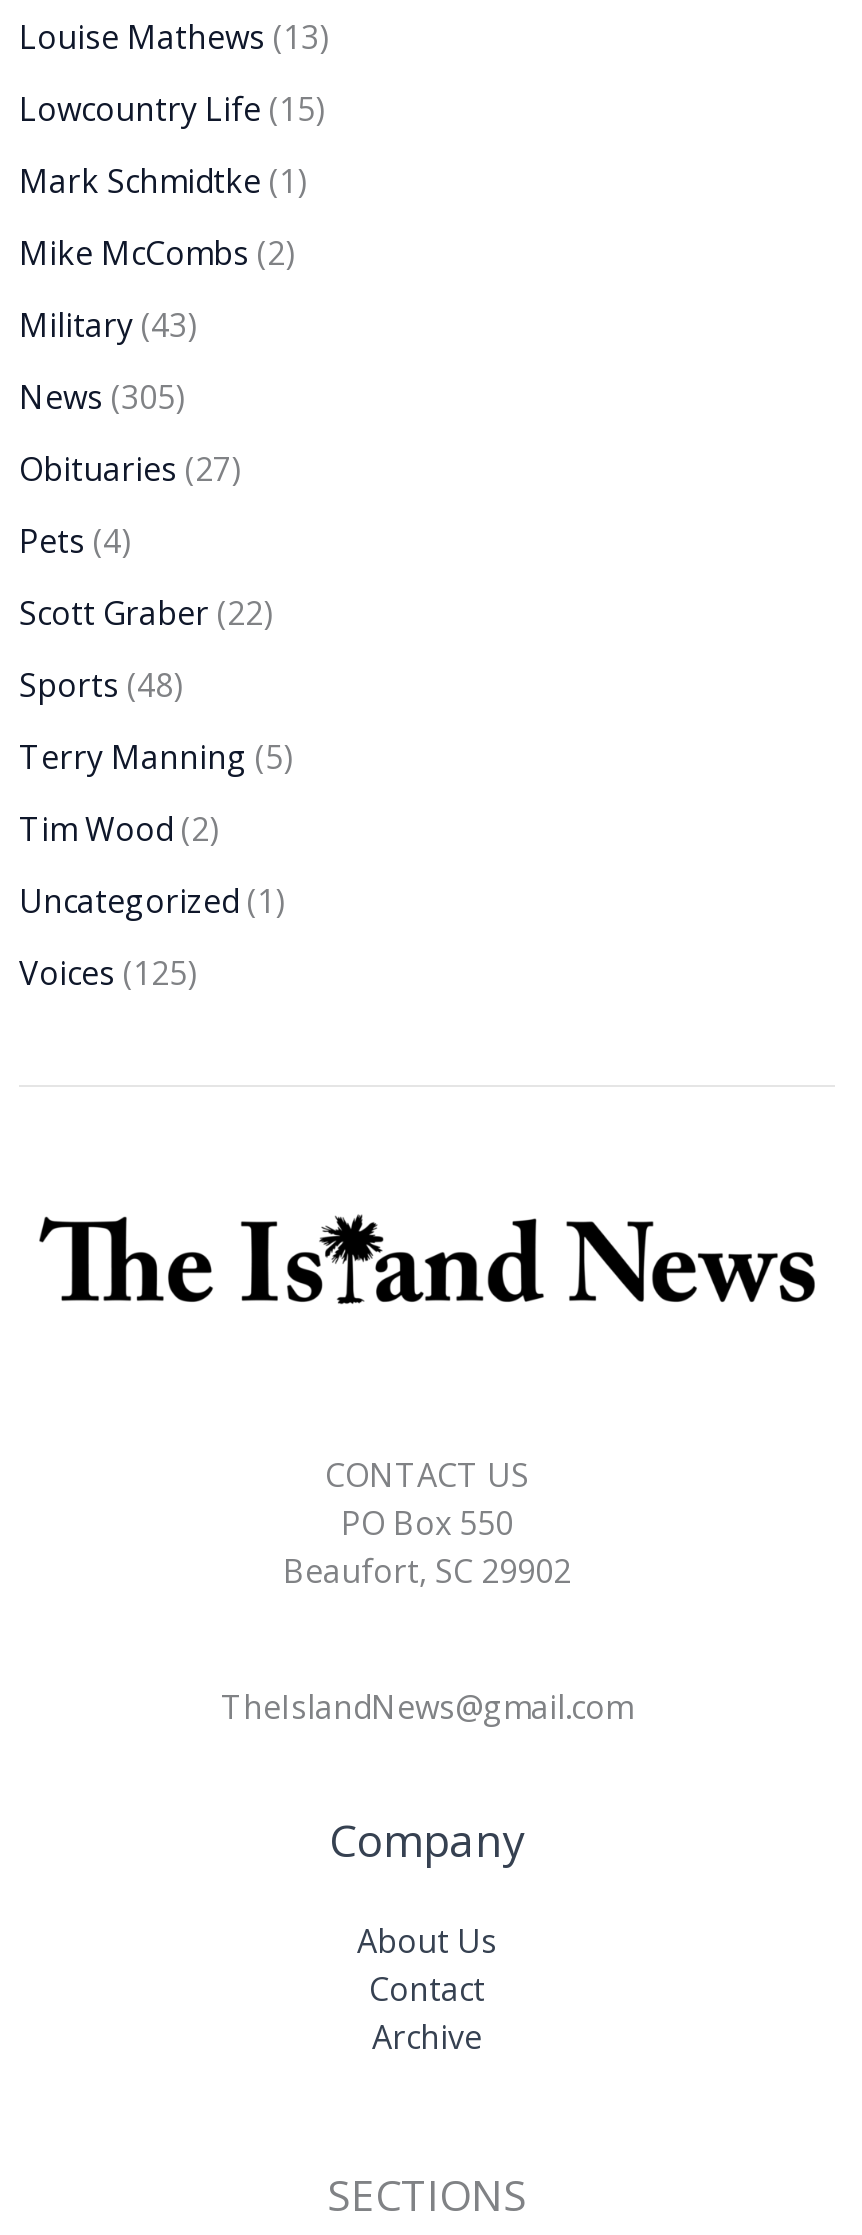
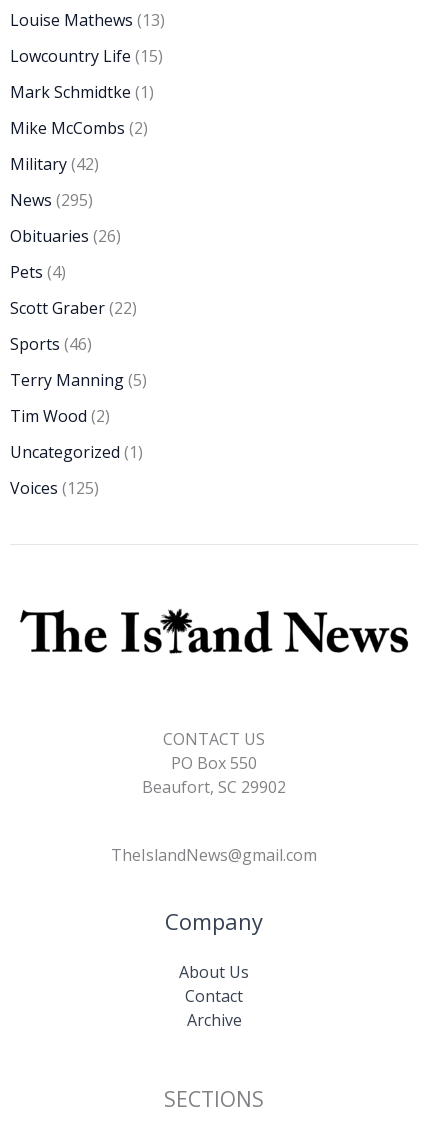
- Military (43)
+ Military (42)

- News (305)
+ News (295)

- Obituaries (27)
+ Obituaries (26)

- Sports (48)
+ Sports (46)
